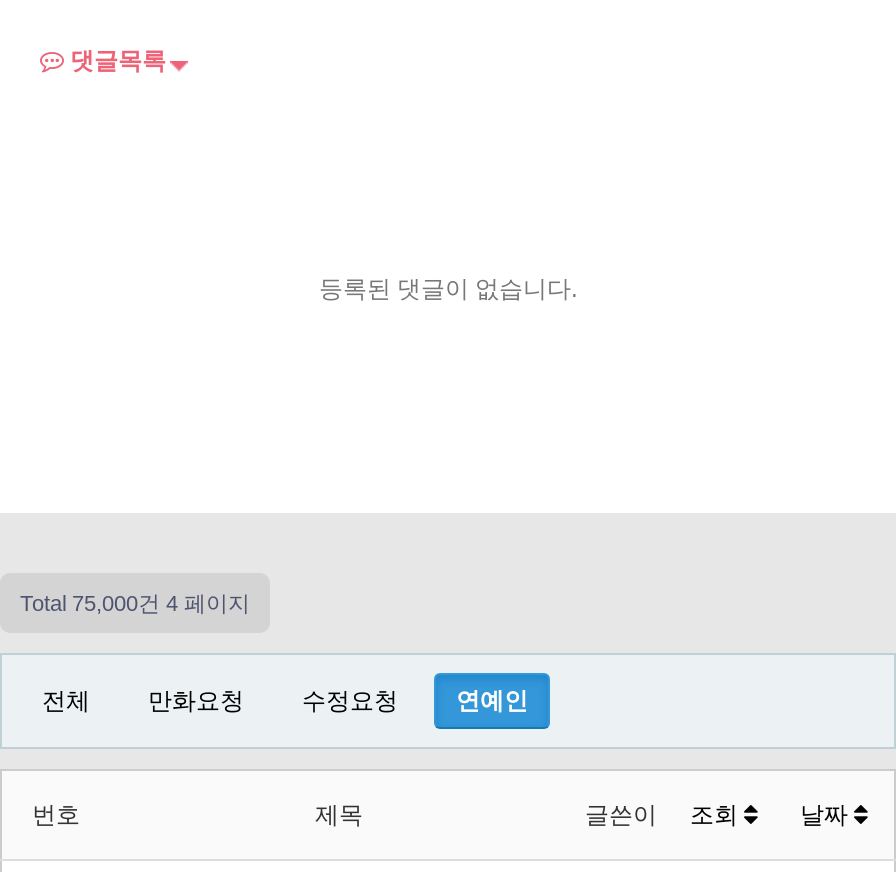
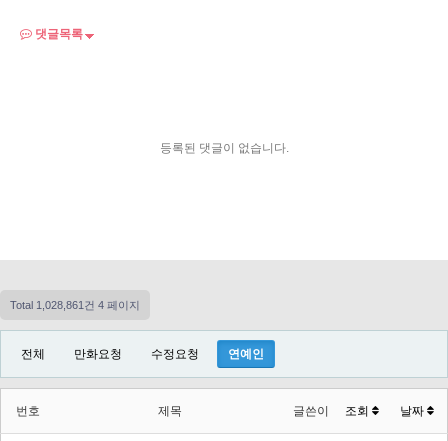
- Total 75,000건 4 페이지
+ Total 1,028,861건 4 페이지
